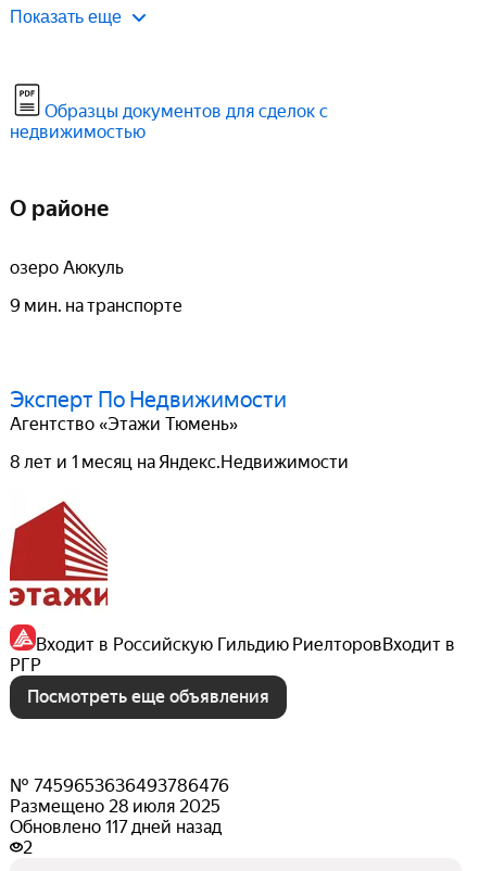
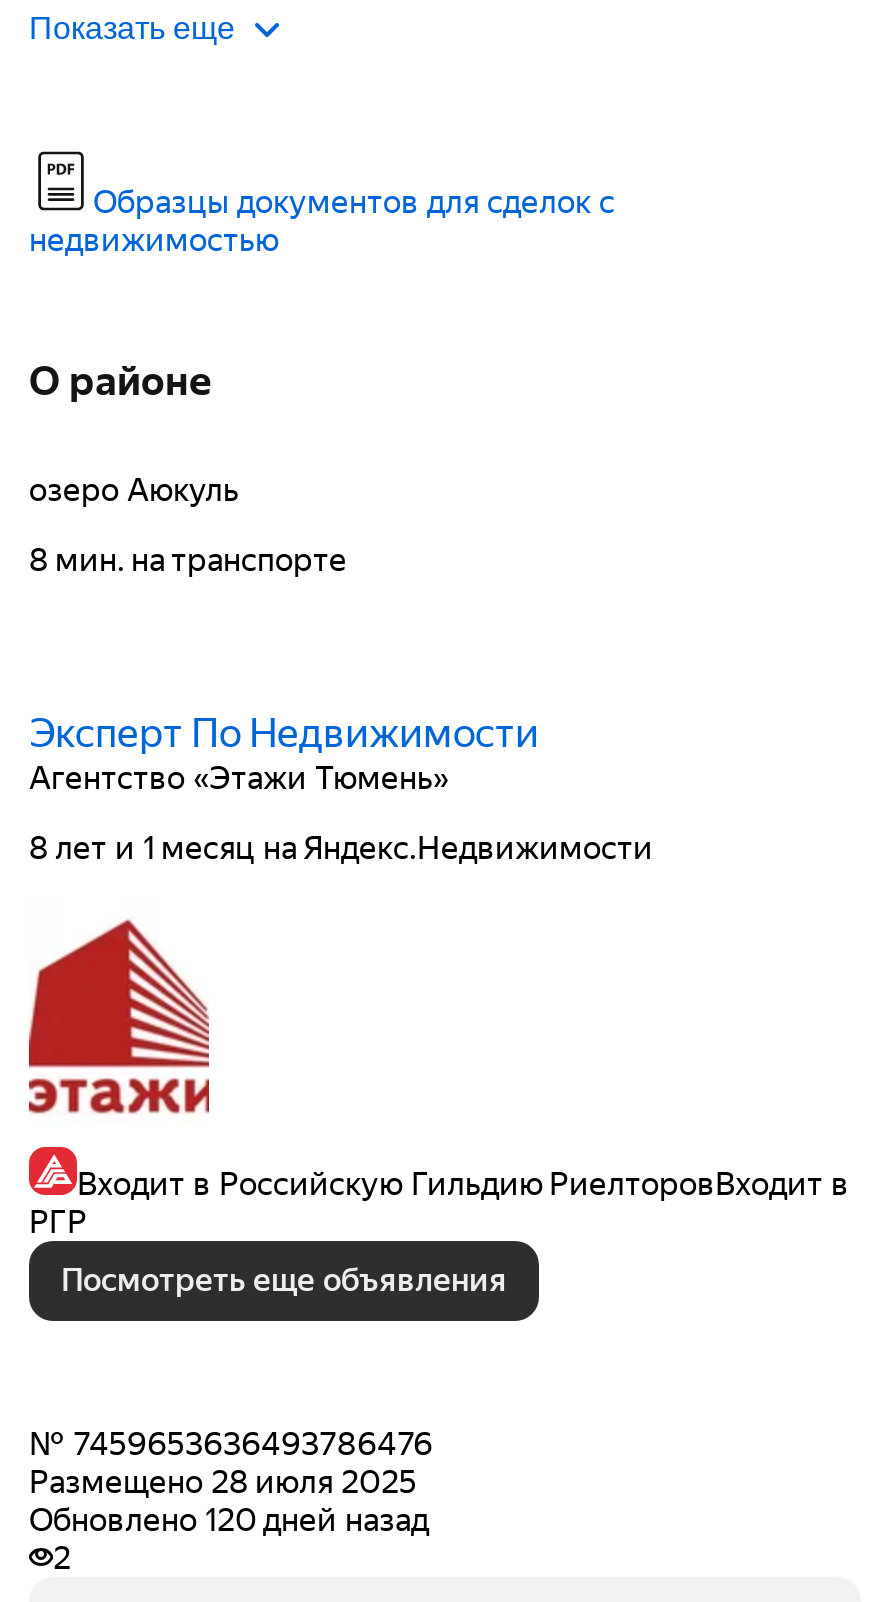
- 9 мин. на транспорте
+ 8 мин. на транспорте

- Обновлено 117 дней назад
+ Обновлено 120 дней назад
